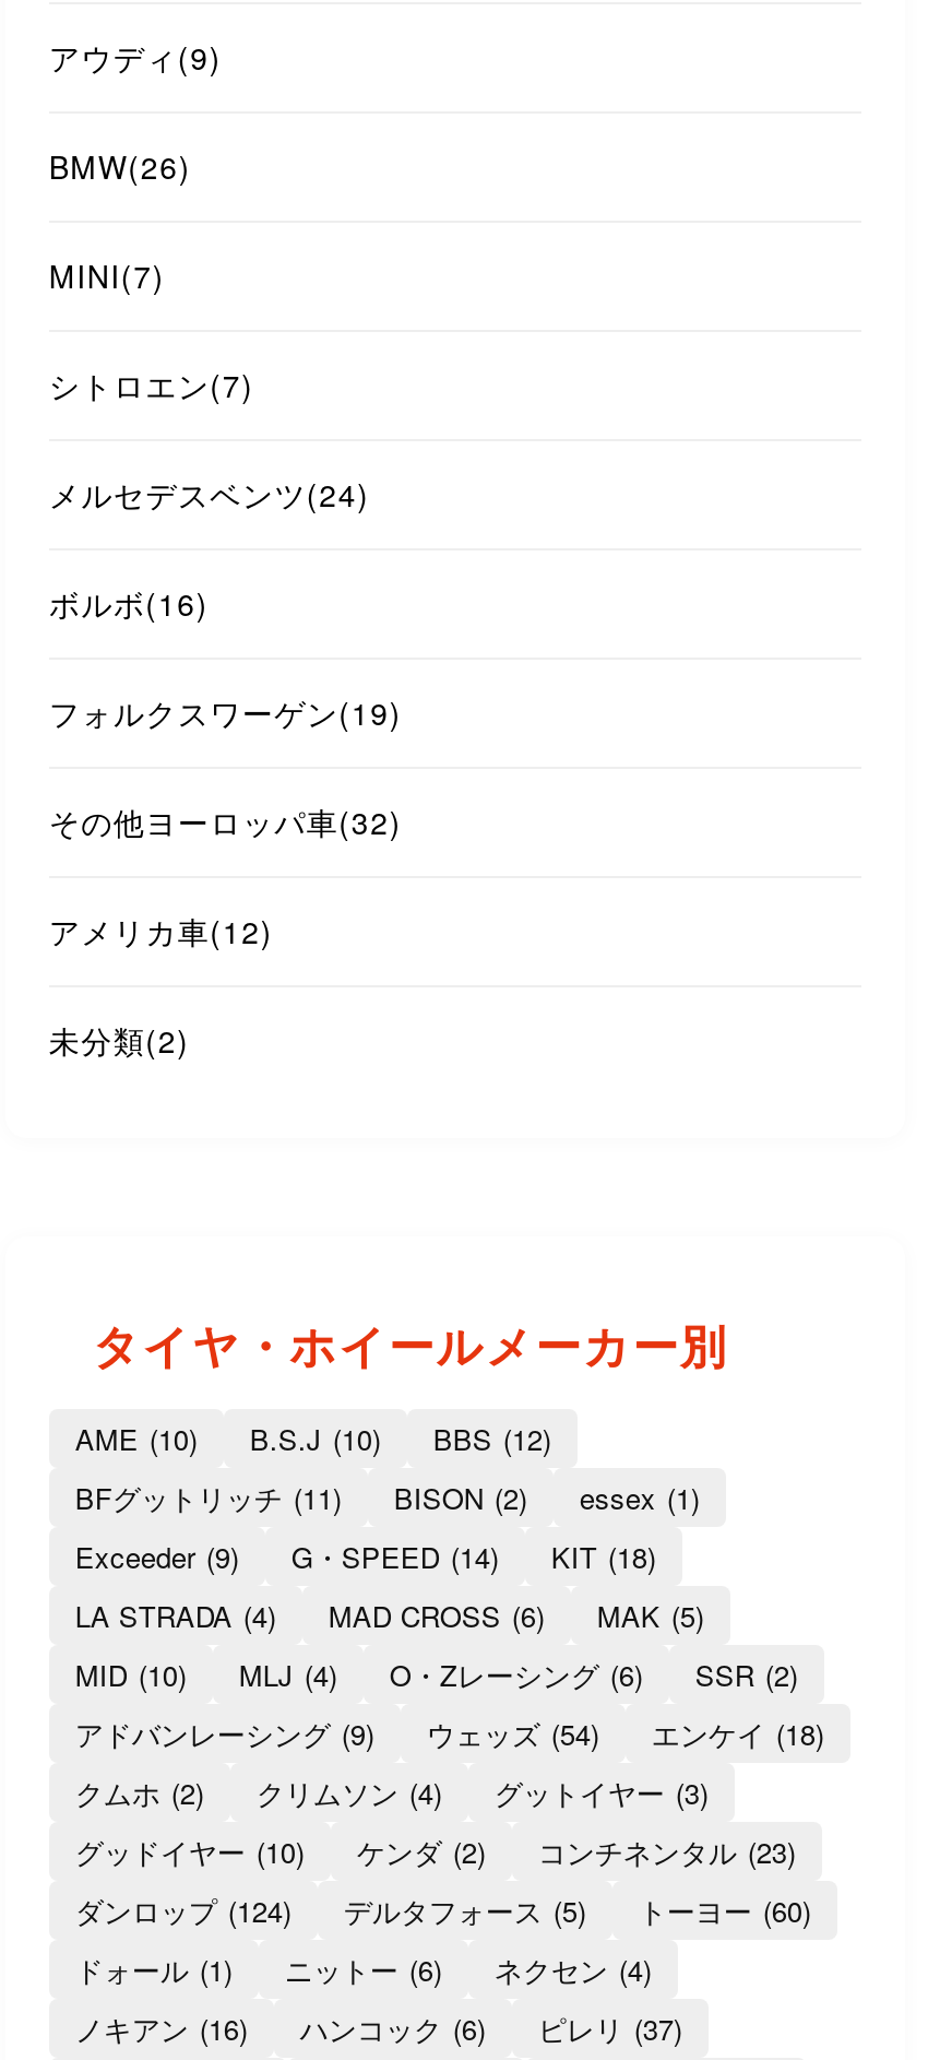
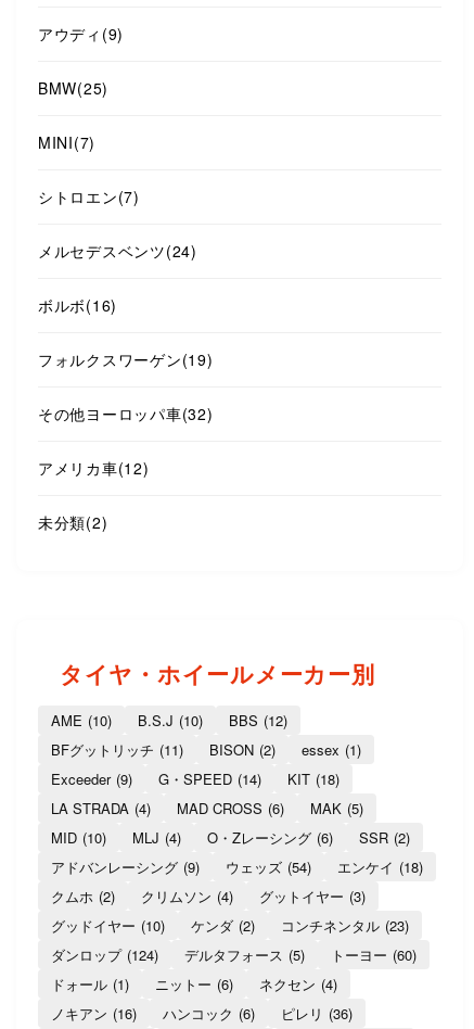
- BMW(26)
+ BMW(25)

- ノキアン (16) ハンコック (6) ピレリ (37)
+ ノキアン (16) ハンコック (6) ピレリ (36)
